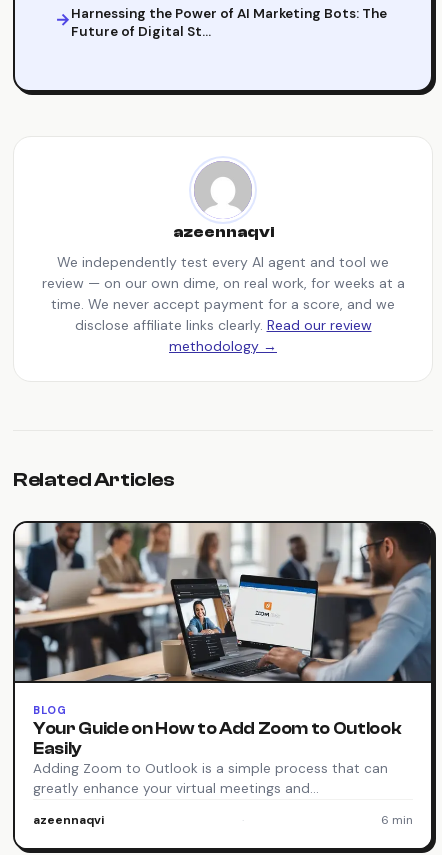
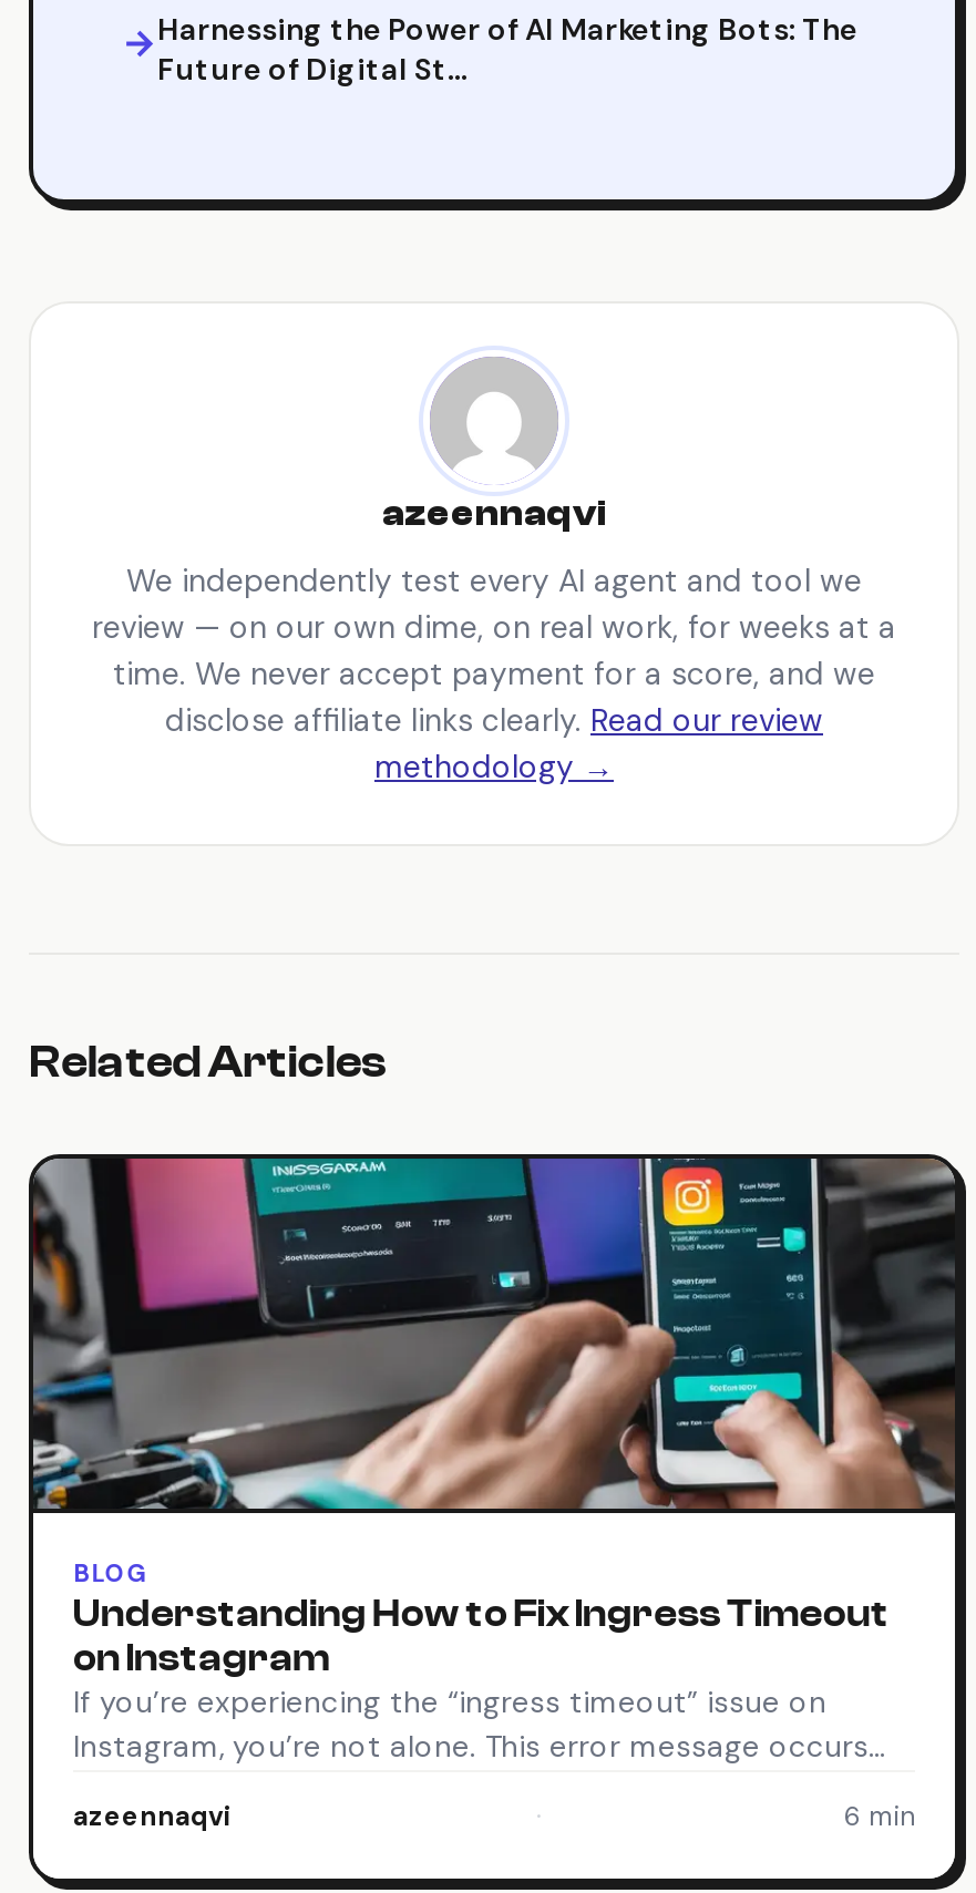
- [image]
- Your Guide on How to Add Zoom to Outlook
- Easily
- Adding Zoom to Outlook is a simple process that can
- greatly enhance your virtual meetings and…
+ [image]
+ Understanding How to Fix Ingress Timeout
+ on Instagram
+ If you’re experiencing the “ingress timeout” issue on
+ Instagram, you’re not alone. This error message occurs…
